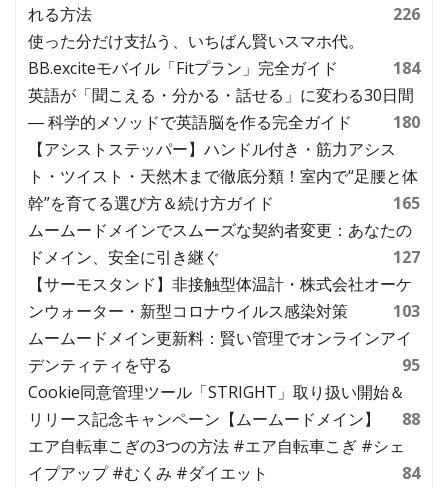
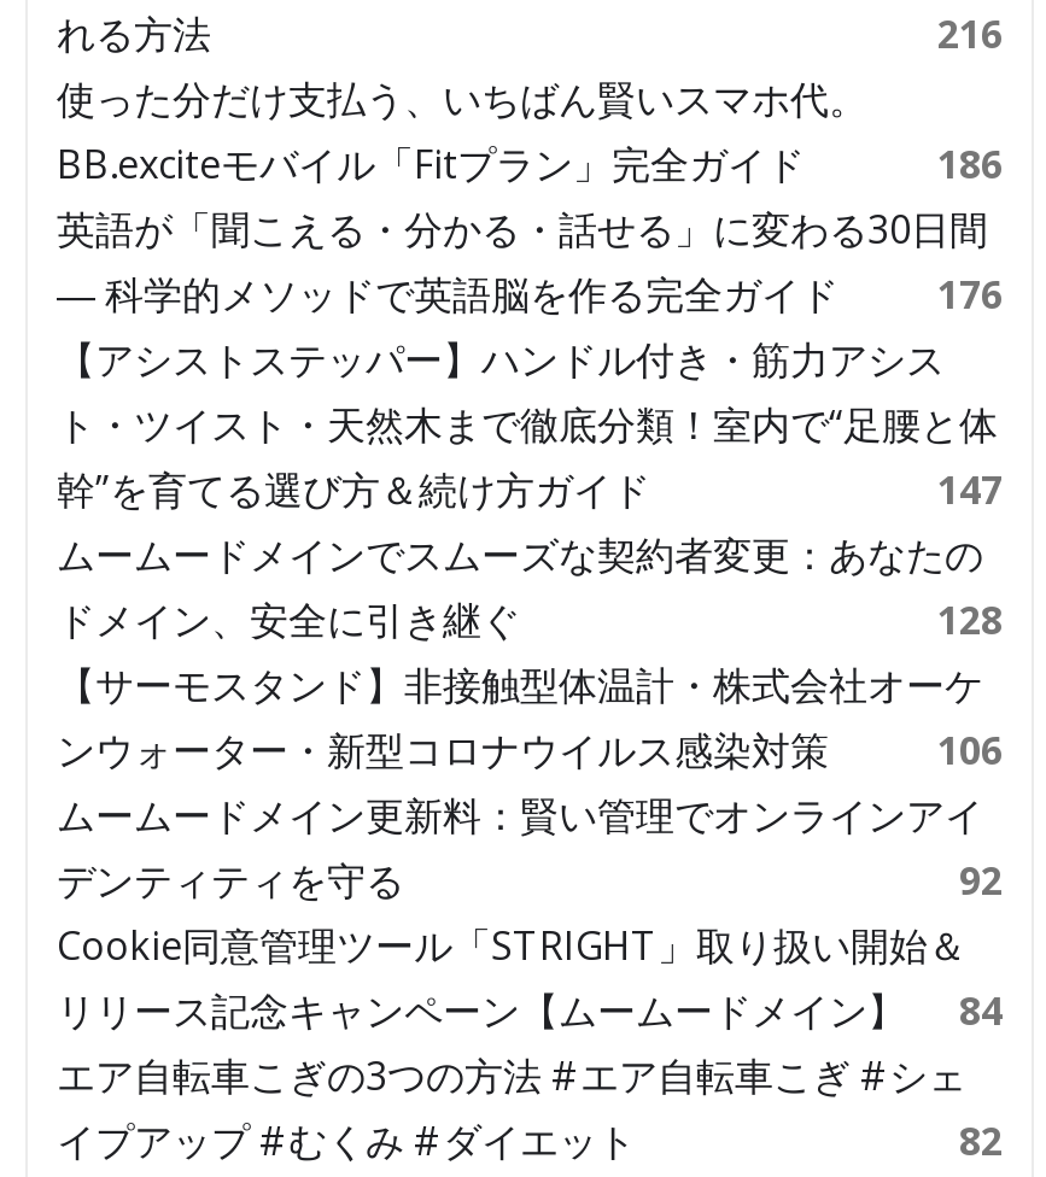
- 226
+ 216

- 184
+ 186

- ― 科学的メソッドで英語脳を作る完全ガイド 180
+ ― 科学的メソッドで英語脳を作る完全ガイド 176

- 165
+ 147

- 127
+ 128

- 103
+ 106

- 95
+ 92

- リリース記念キャンペーン【ムームードメイン】 88
+ リリース記念キャンペーン【ムームードメイン】 84

- 84
+ 82
